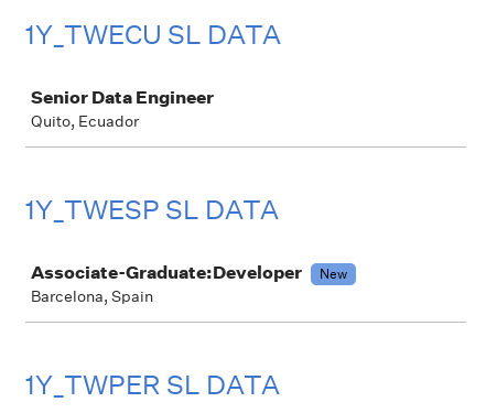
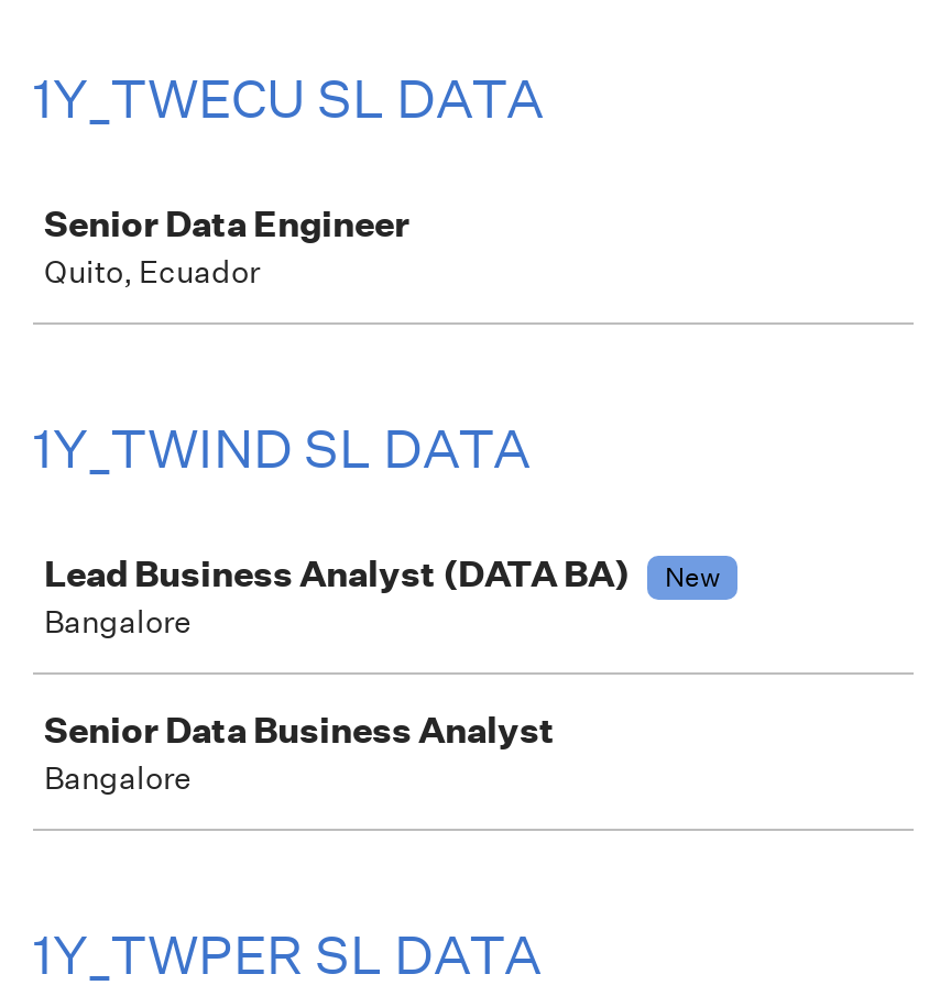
- 1Y_TWESP SL DATA
+ 1Y_TWIND SL DATA

- Associate-Graduate:Developer
+ Lead Business Analyst (DATA BA)

- Barcelona, Spain
+ Bangalore
+ Senior Data Business Analyst
+ Bangalore
